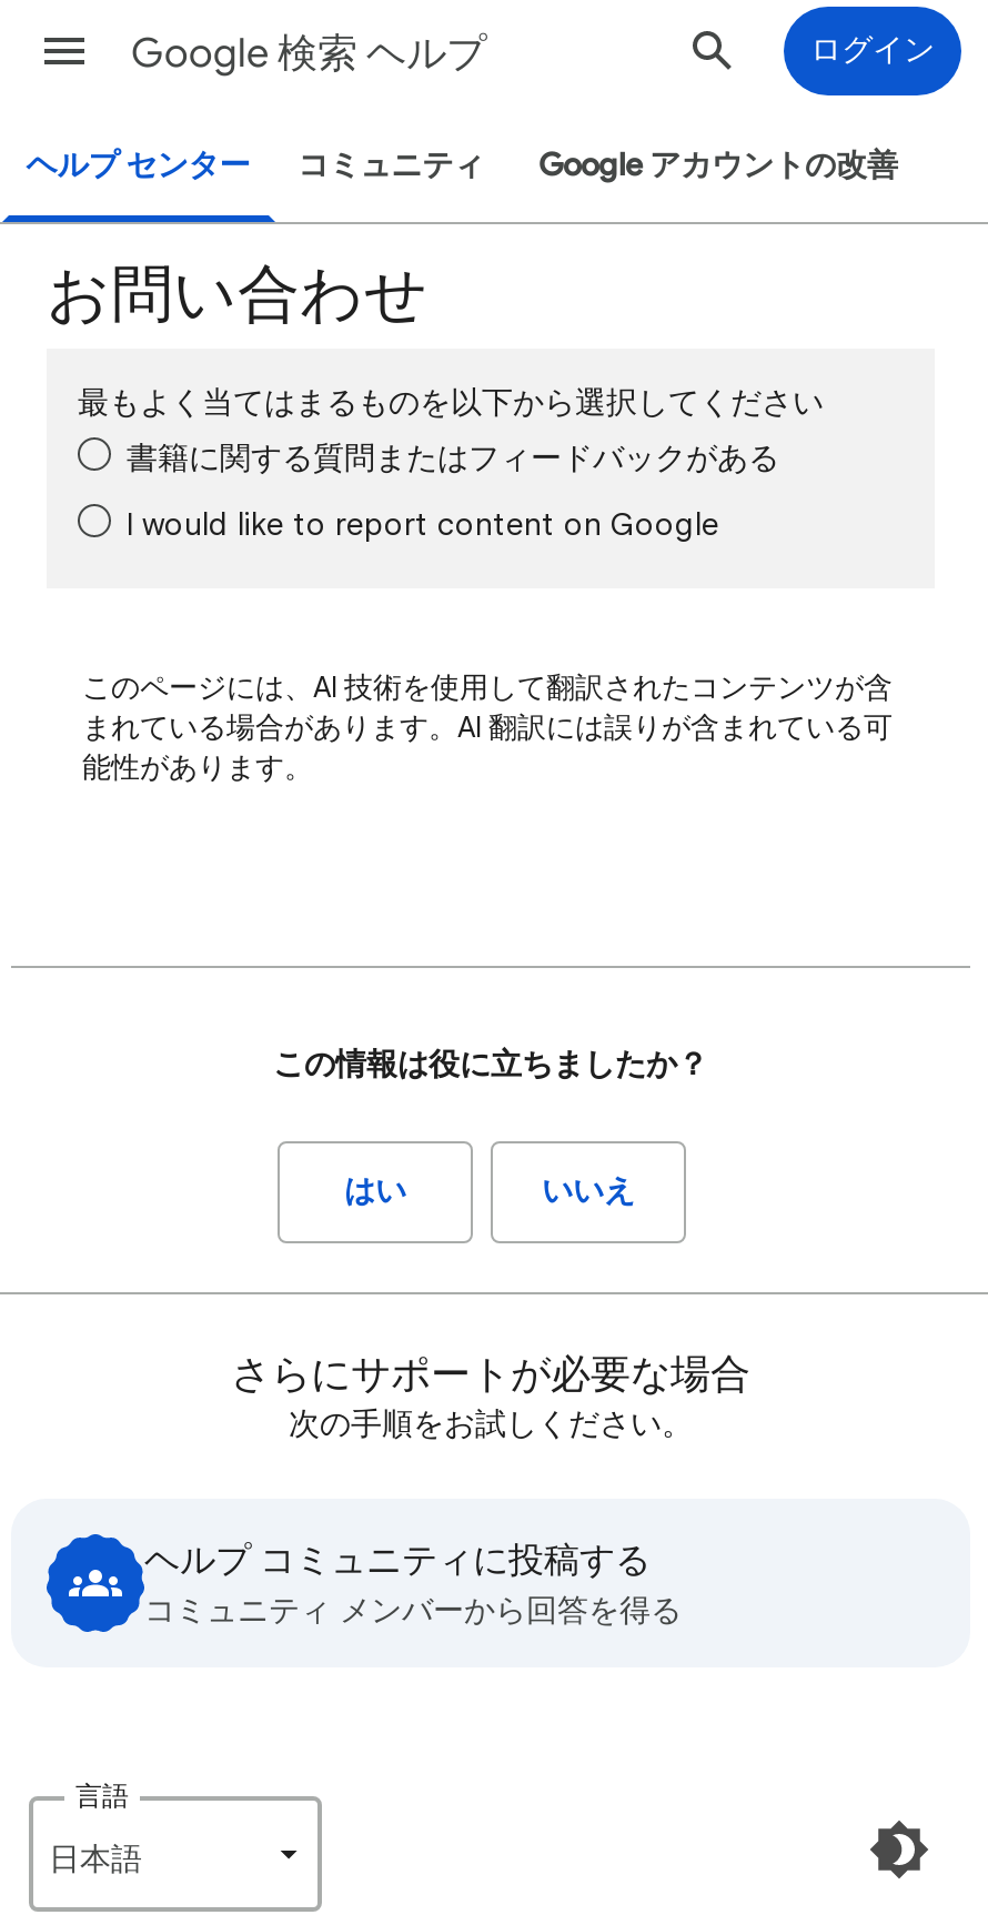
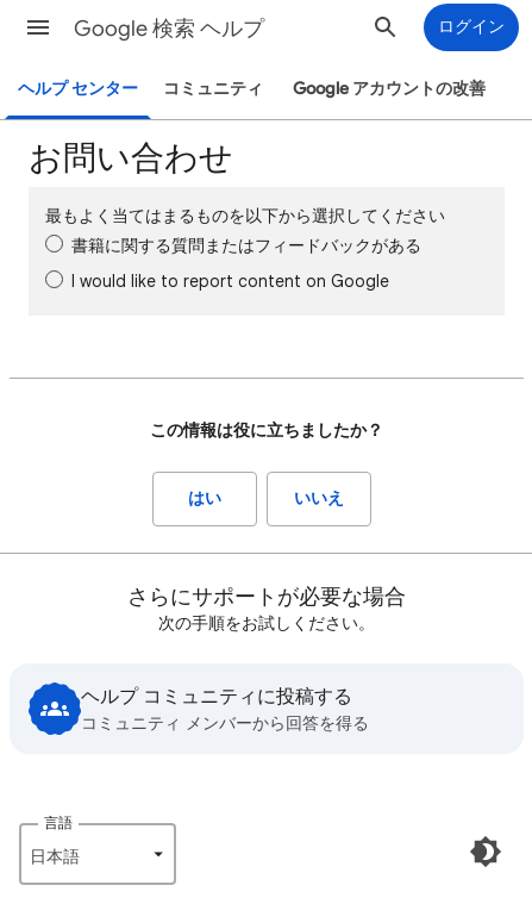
- このページには、AI 技術を使用して翻訳されたコンテンツが含
- まれている場合があります。AI 翻訳には誤りが含まれている可
- 能性があります。
